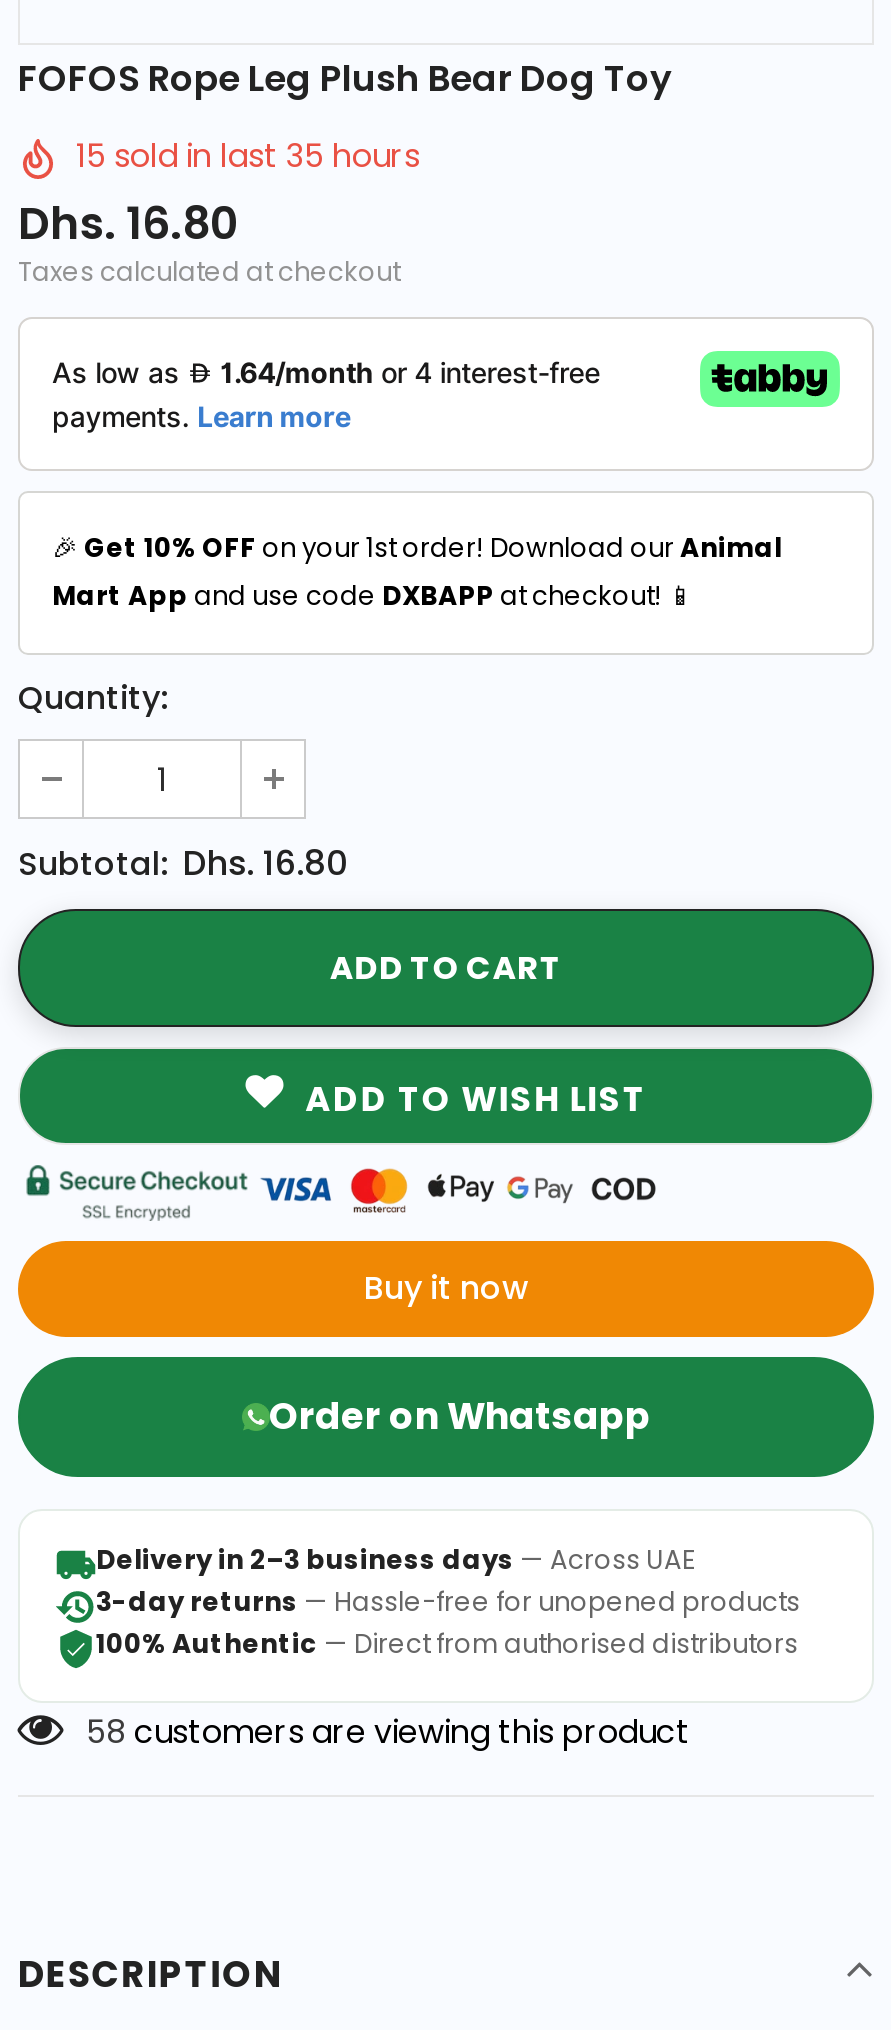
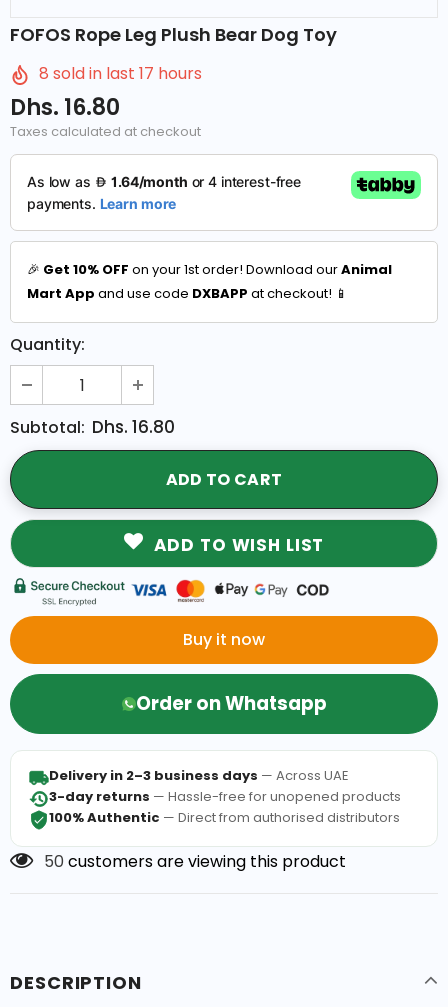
- 15 sold in last 35 hours
+ 8 sold in last 17 hours

- 58 customers are viewing this product
+ 50 customers are viewing this product
